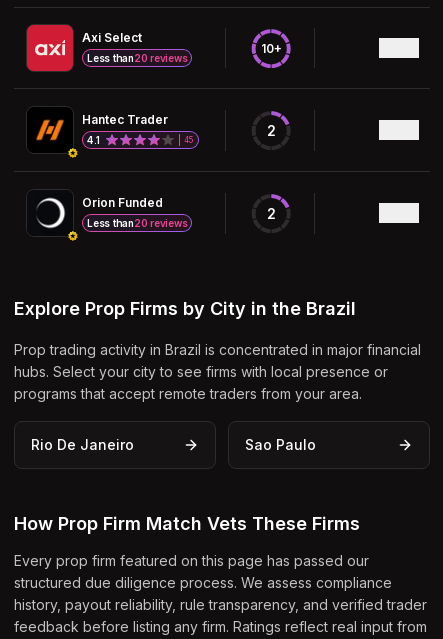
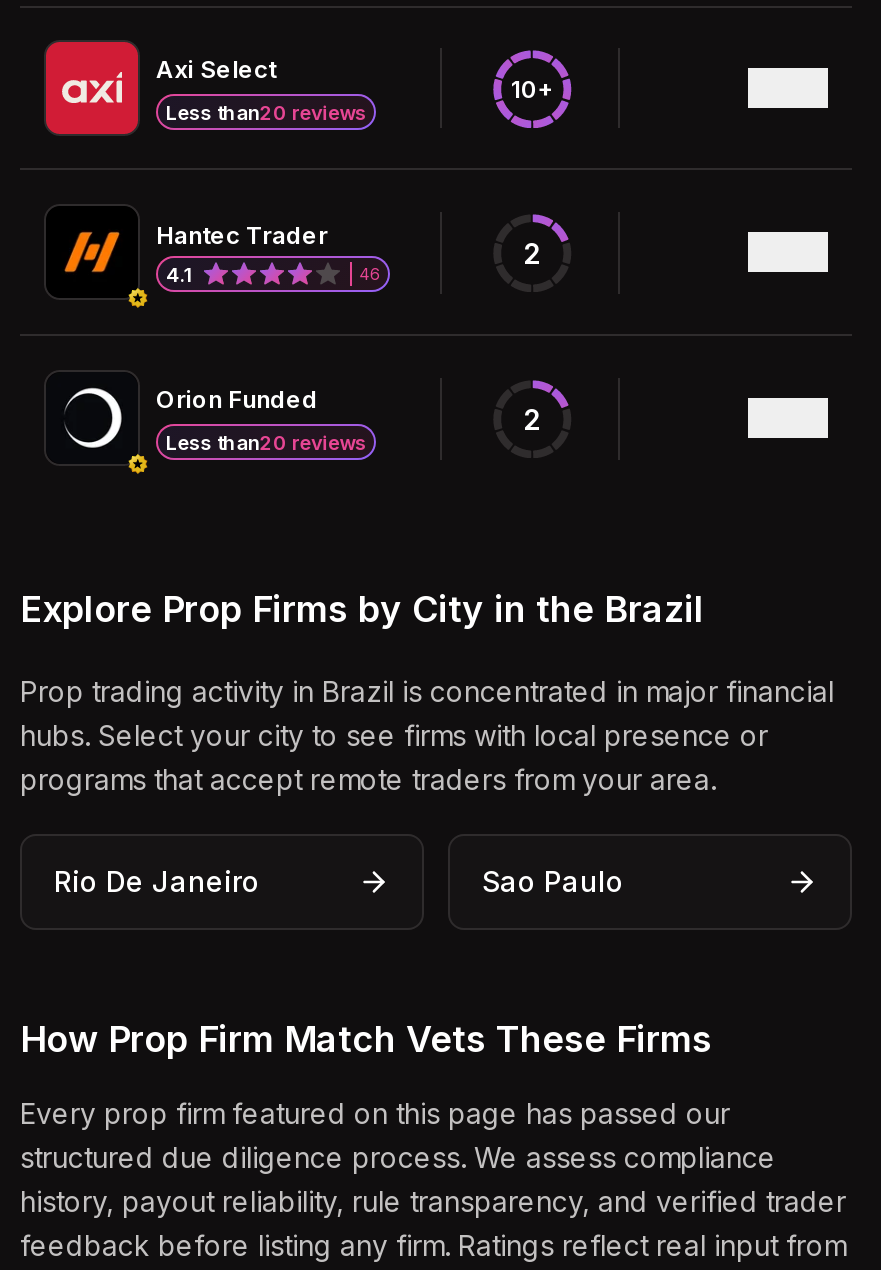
- 45
+ 46
